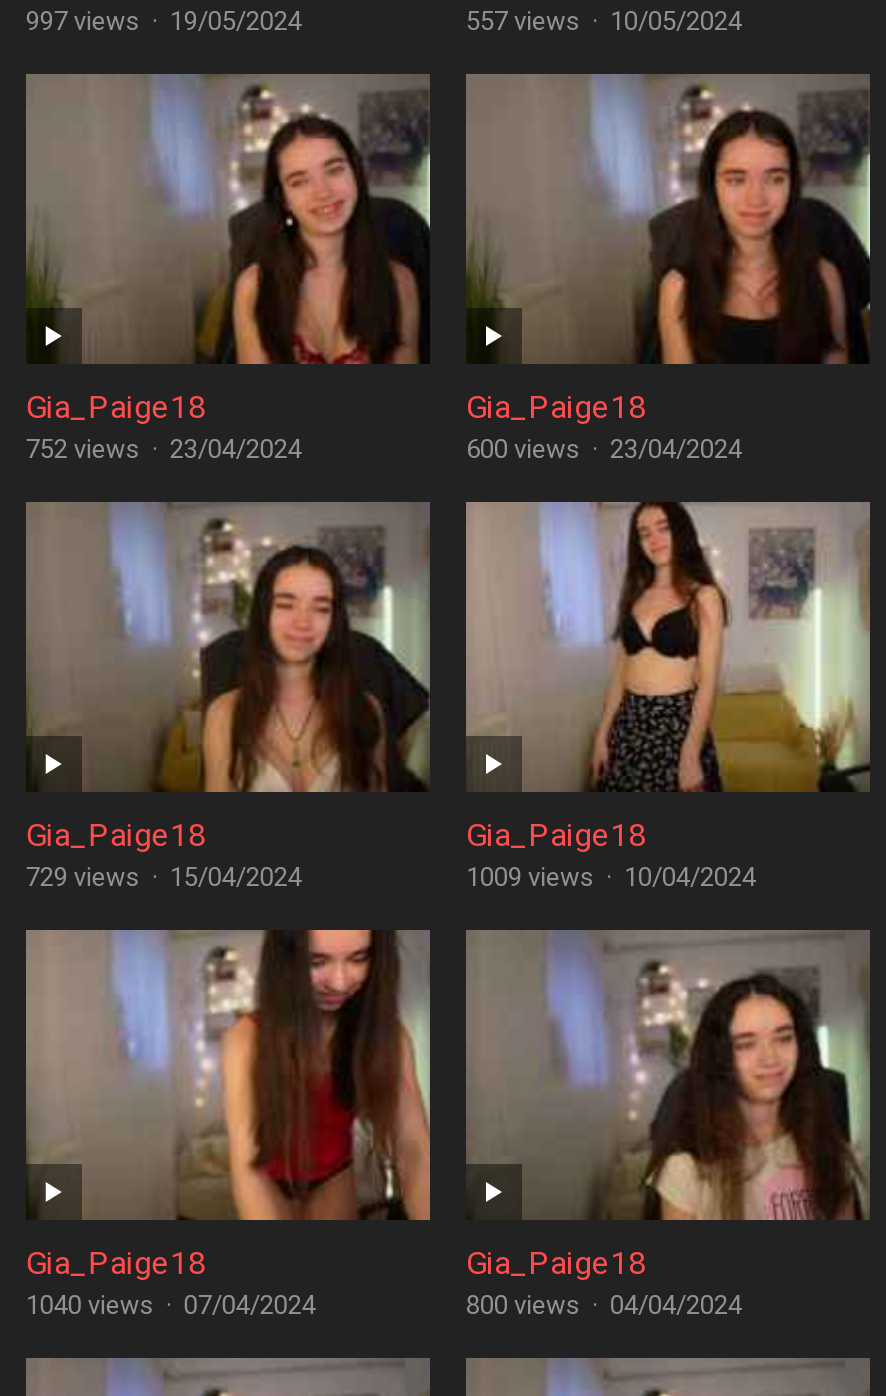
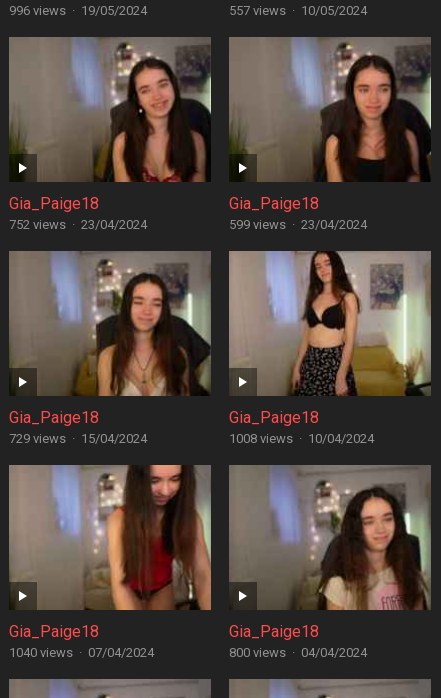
- 997 views · 19/05/2024
+ 996 views · 19/05/2024

- 600 views · 23/04/2024
+ 599 views · 23/04/2024

- 1009 views · 10/04/2024
+ 1008 views · 10/04/2024
